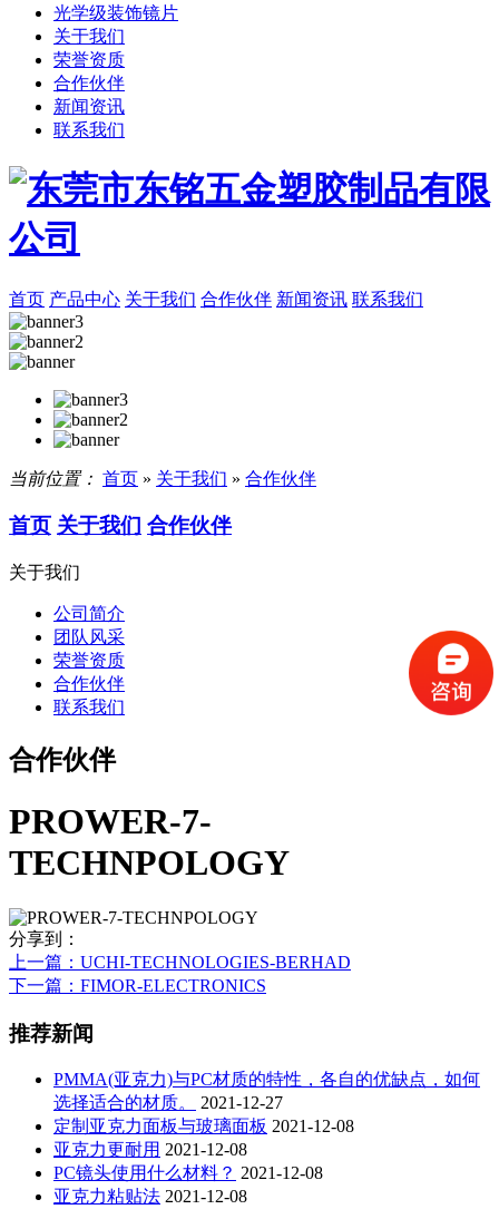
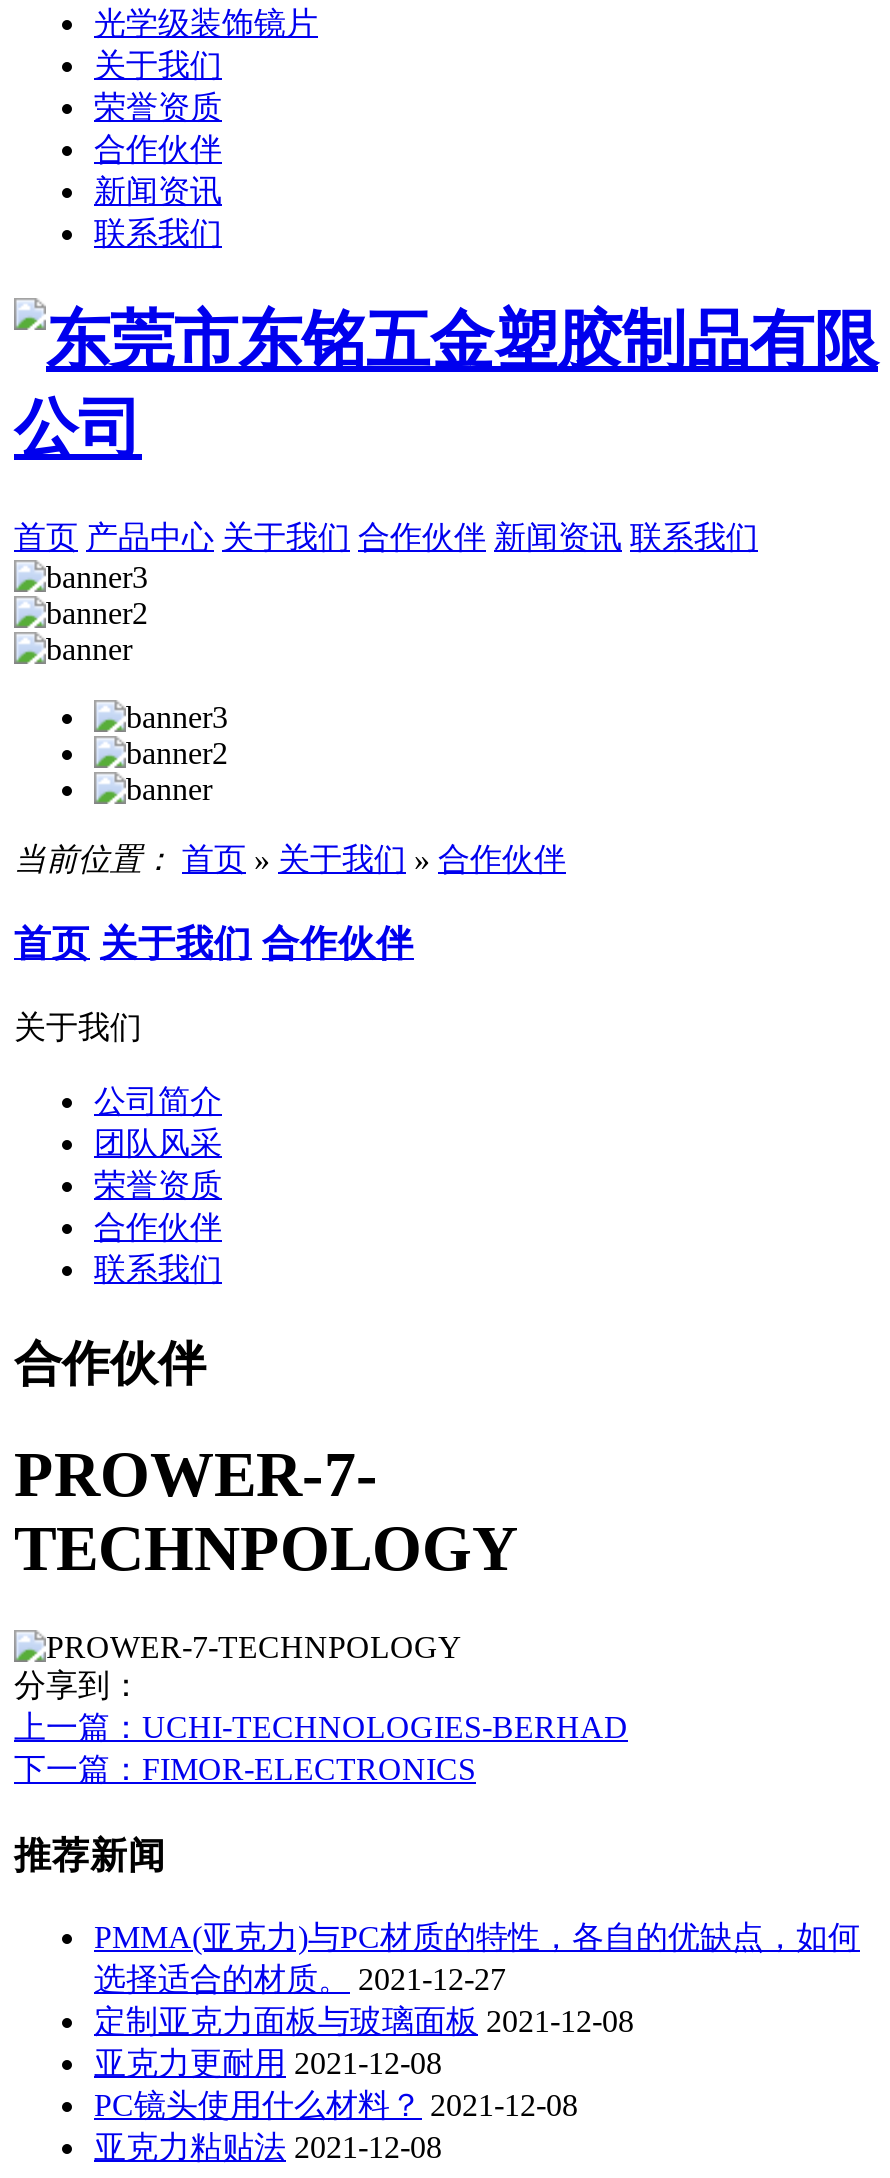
- [image]
